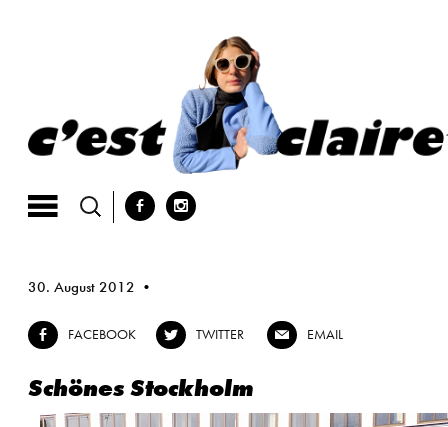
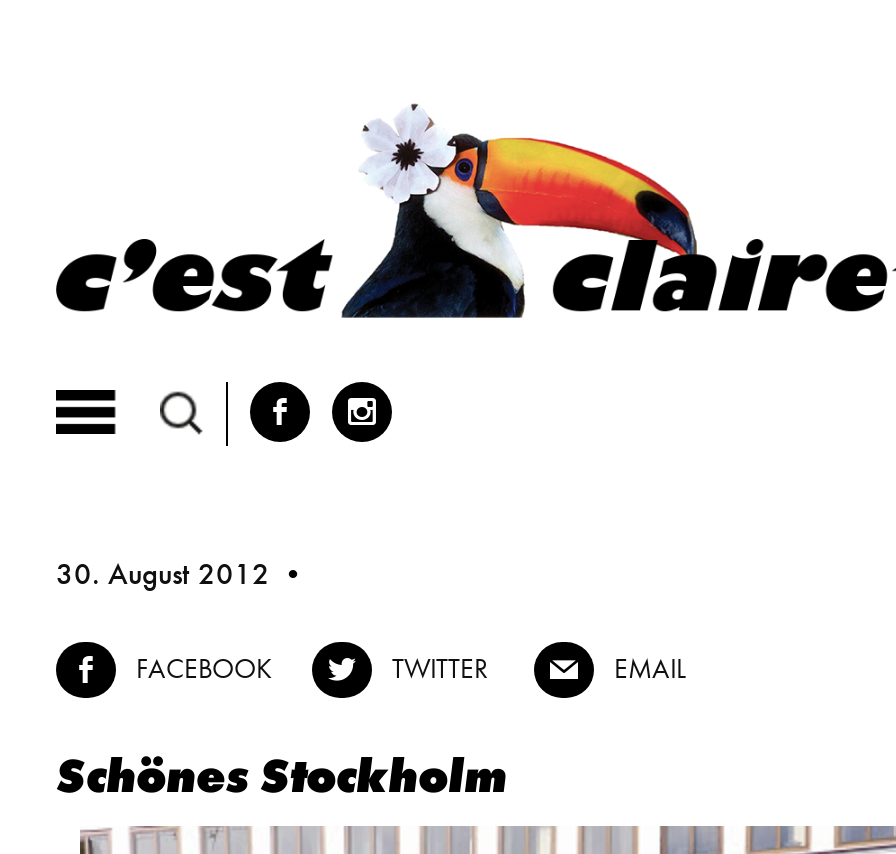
- [image]
+ [image]
